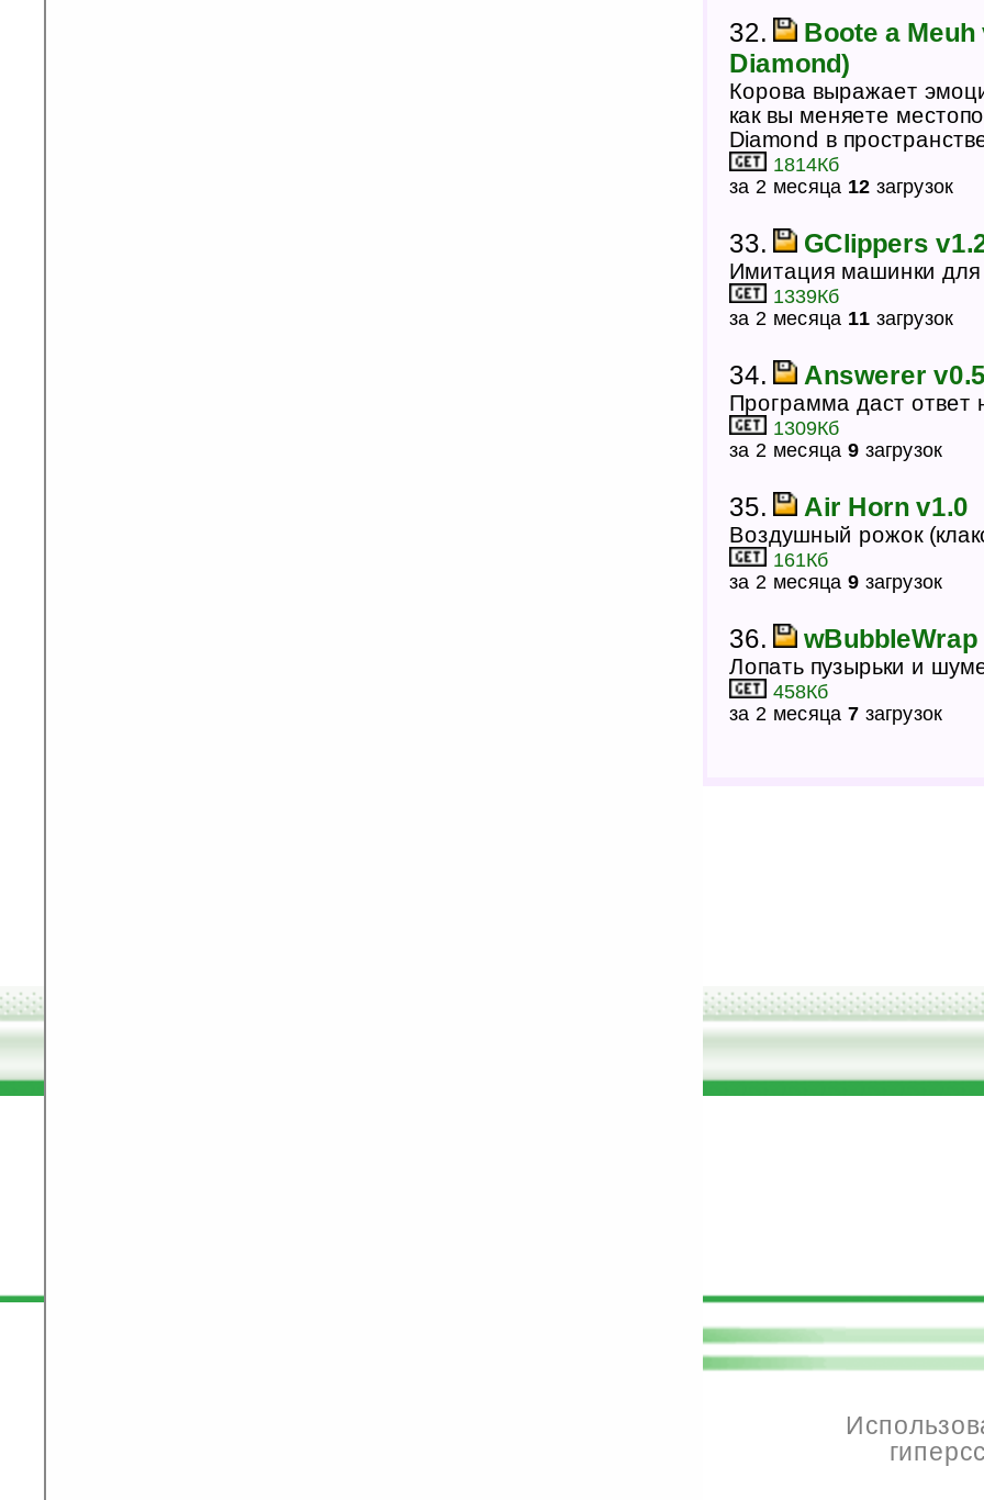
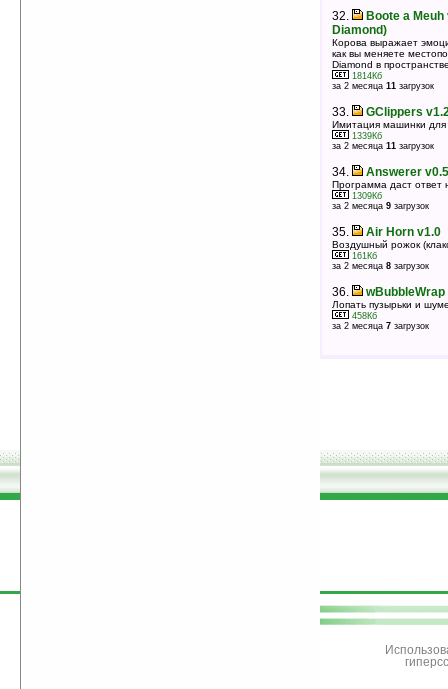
- за 2 месяца 12 загрузок
+ за 2 месяца 11 загрузок

- за 2 месяца 9 загрузок
+ за 2 месяца 8 загрузок
